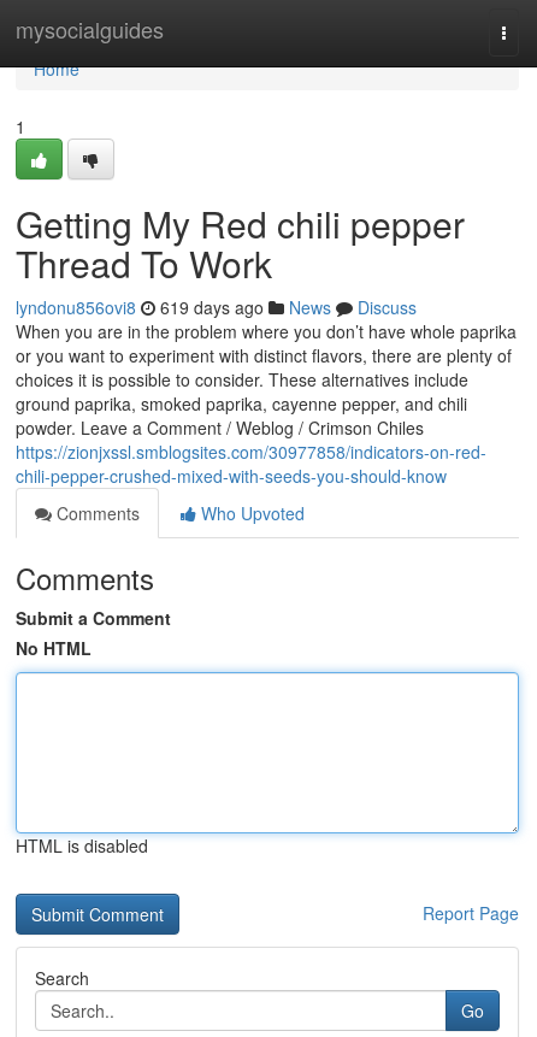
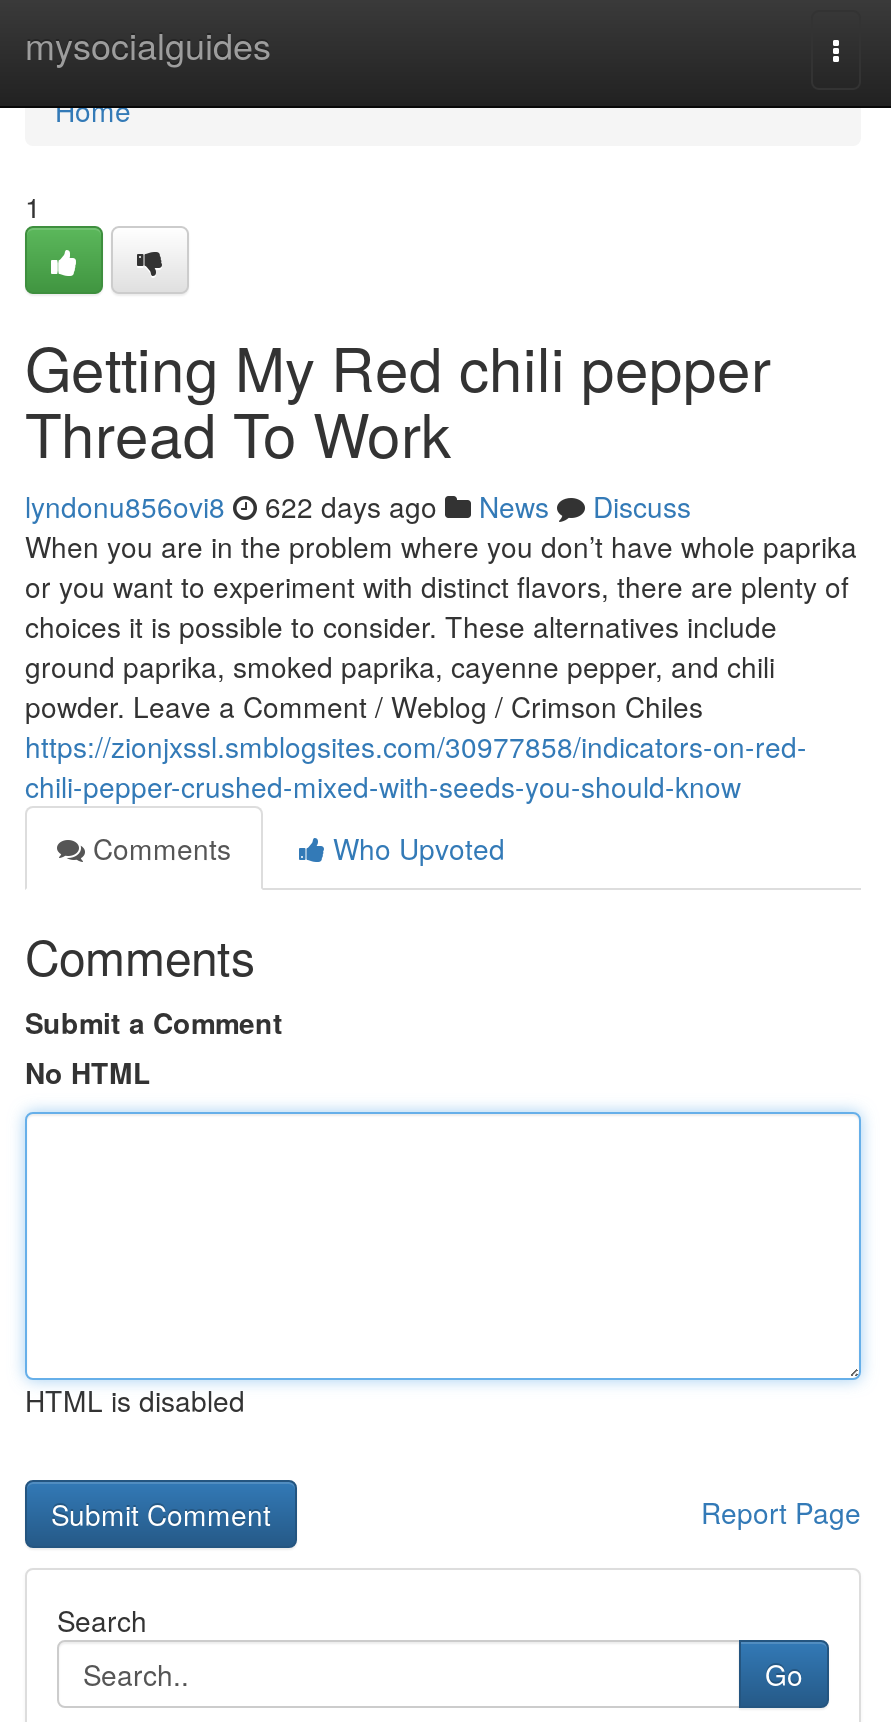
- lyndonu856ovi8 619 days ago News Discuss
+ lyndonu856ovi8 622 days ago News Discuss
